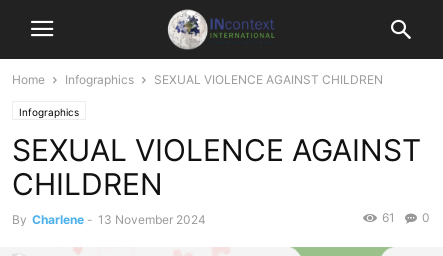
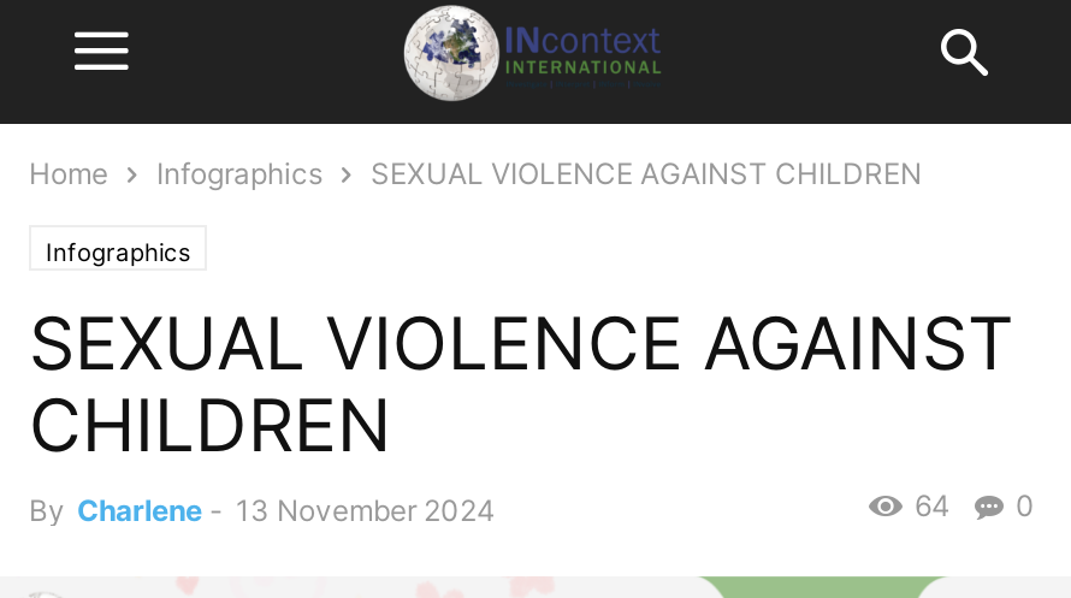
- 61 0
+ 64 0
